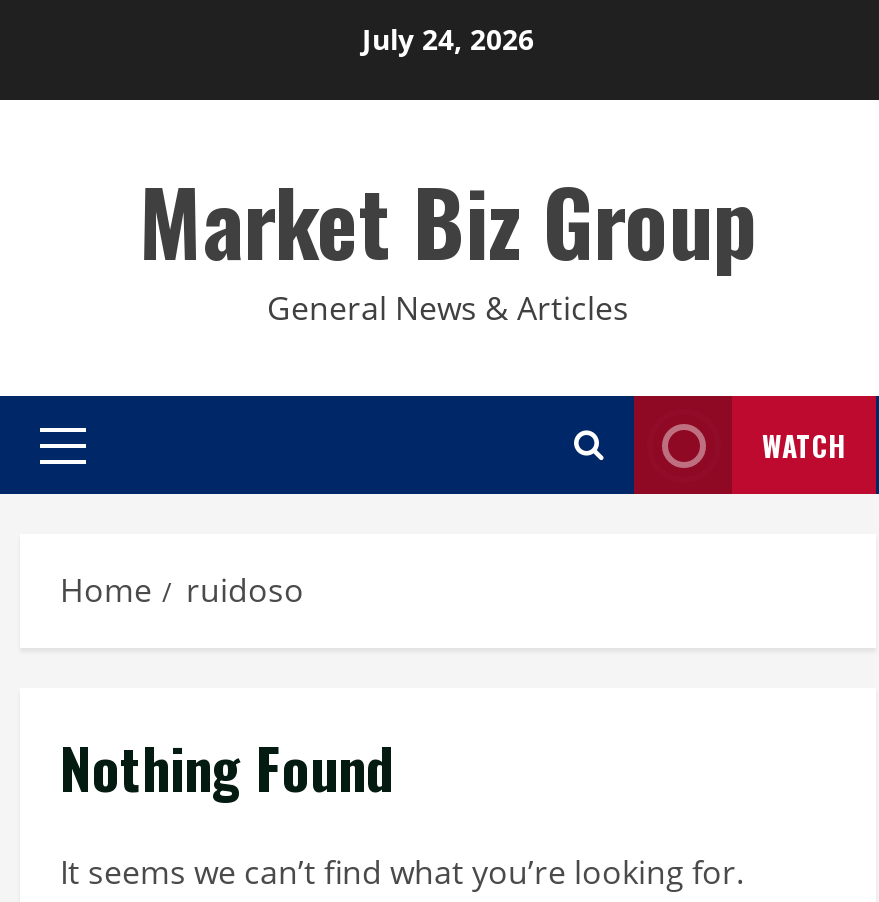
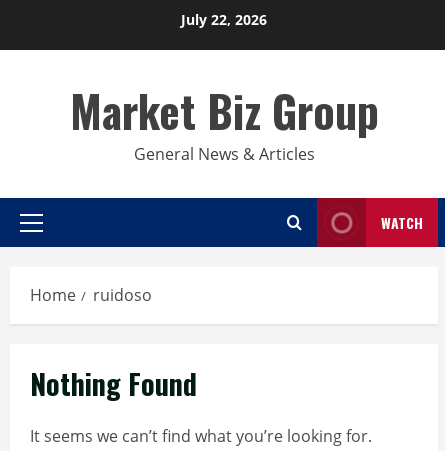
- July 24, 2026
+ July 22, 2026
